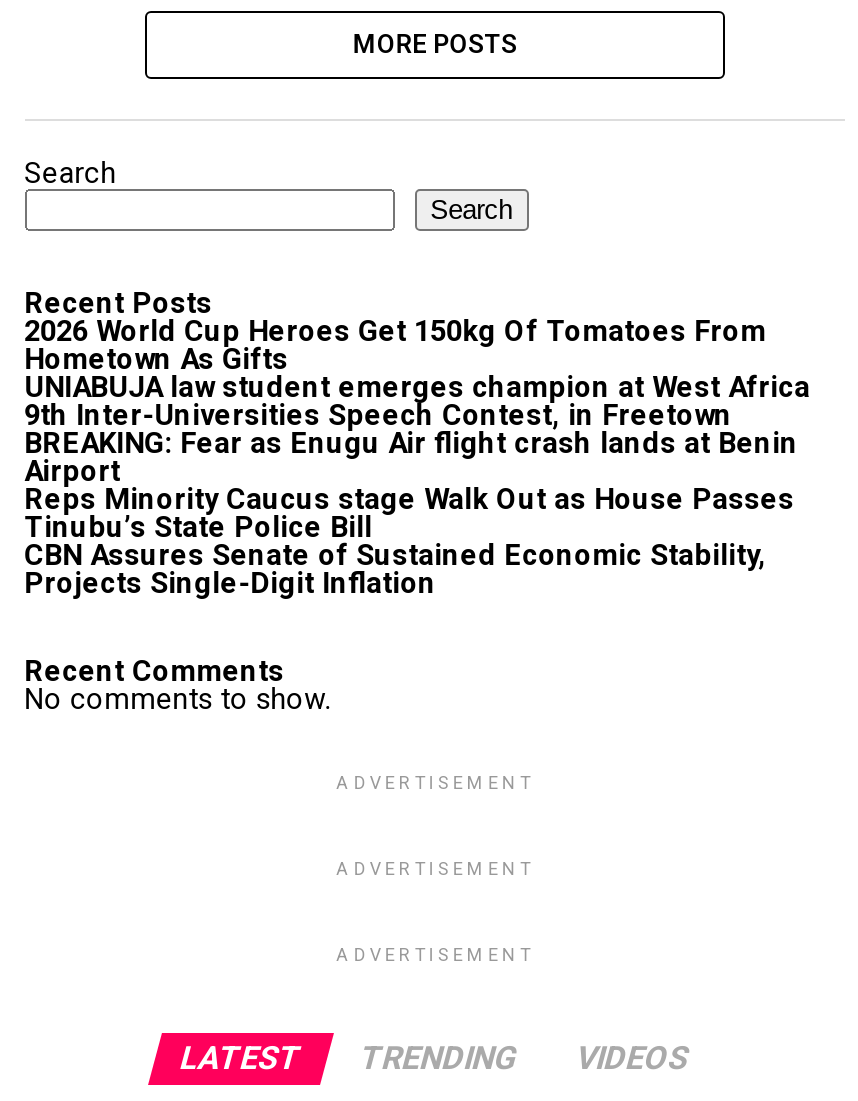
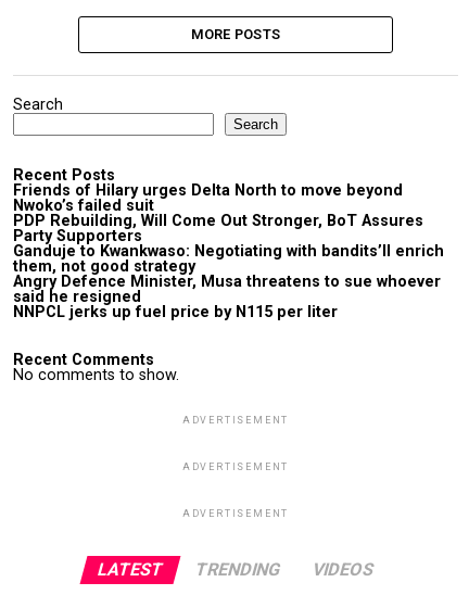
- 2026 World Cup Heroes Get 150kg Of Tomatoes From
- Hometown As Gifts
- UNIABUJA law student emerges champion at West Africa
- 9th Inter-Universities Speech Contest, in Freetown
- BREAKING: Fear as Enugu Air flight crash lands at Benin
- Airport
- Reps Minority Caucus stage Walk Out as House Passes
- Tinubu’s State Police Bill
- CBN Assures Senate of Sustained Economic Stability,
- Projects Single-Digit Inflation
+ Friends of Hilary urges Delta North to move beyond
+ Nwoko’s failed suit
+ PDP Rebuilding, Will Come Out Stronger, BoT Assures
+ Party Supporters
+ Ganduje to Kwankwaso: Negotiating with bandits’ll enrich
+ them, not good strategy
+ Angry Defence Minister, Musa threatens to sue whoever
+ said he resigned
+ NNPCL jerks up fuel price by N115 per liter
